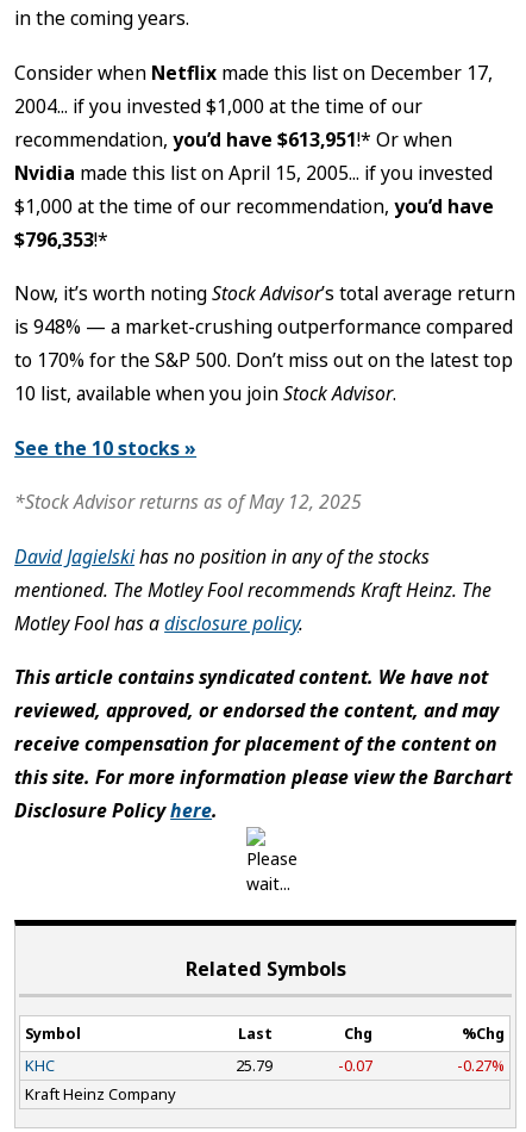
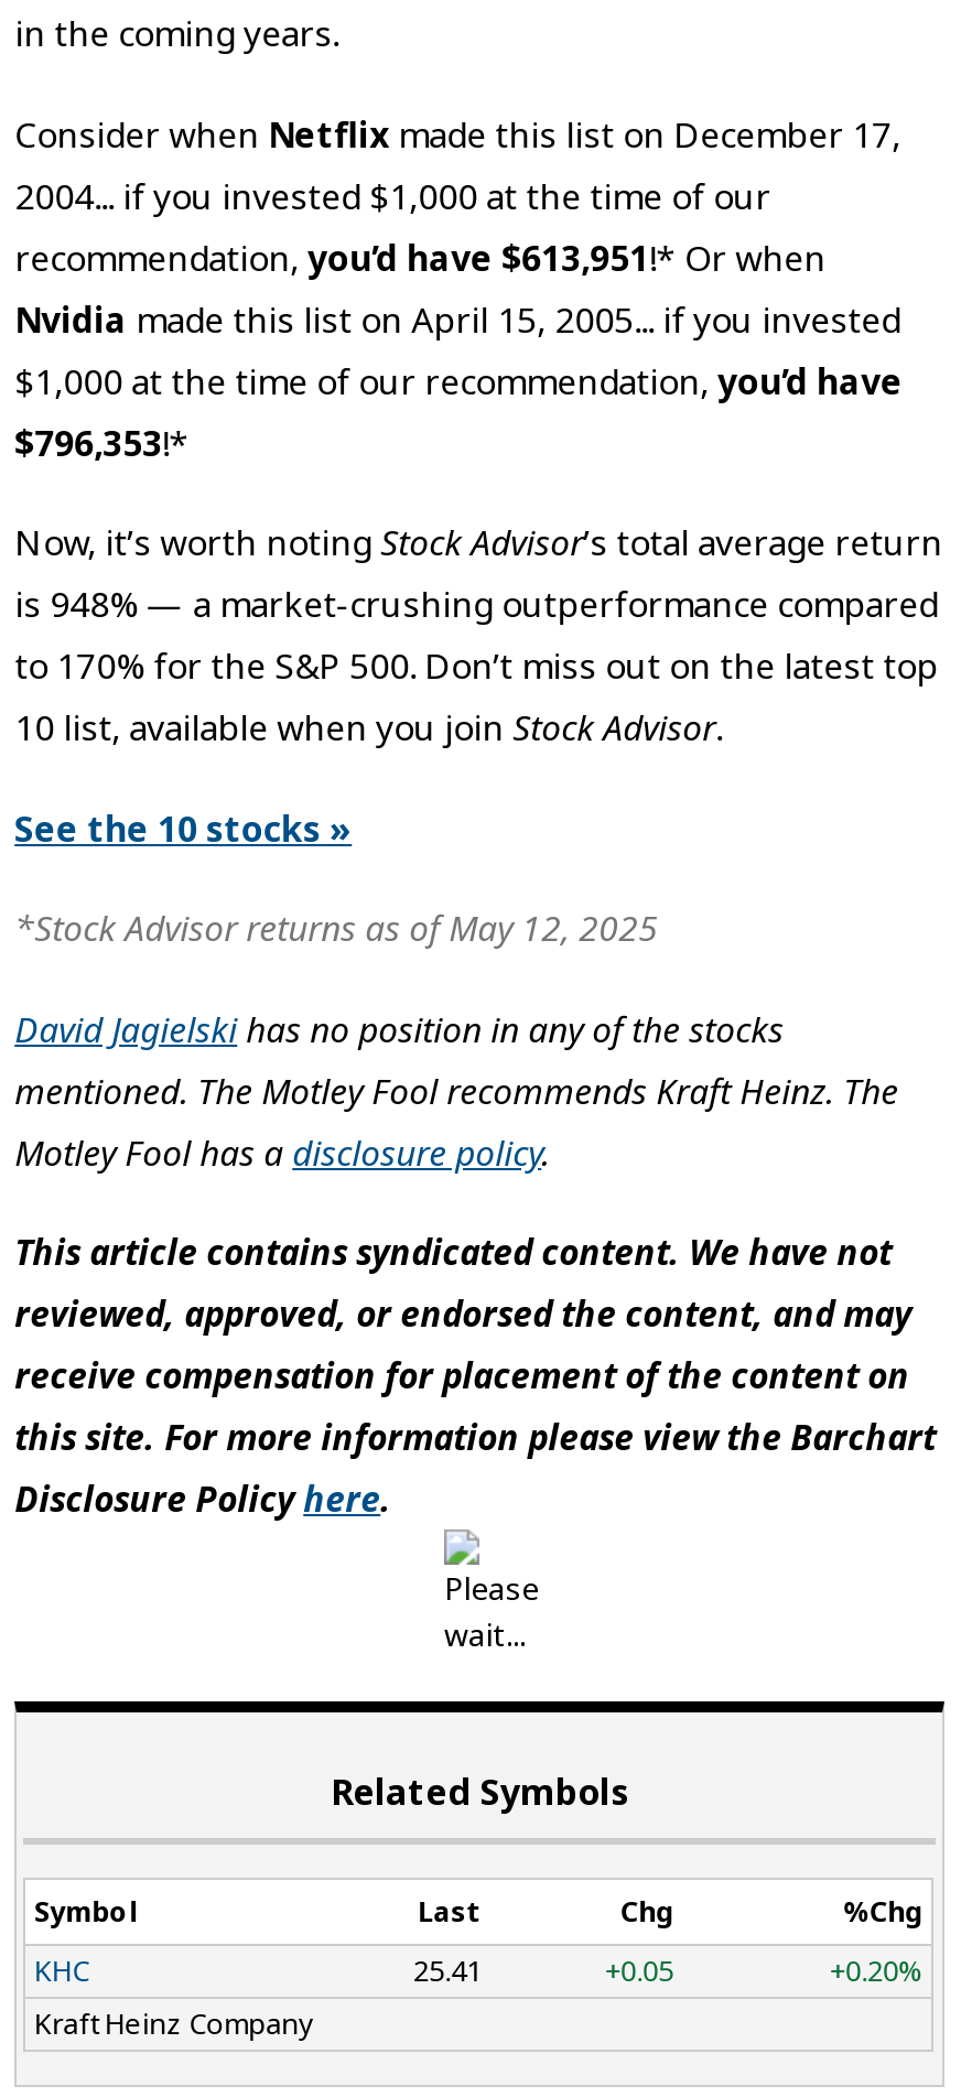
- 25.79
+ 25.41

- -0.07
+ +0.05

- -0.27%
+ +0.20%
